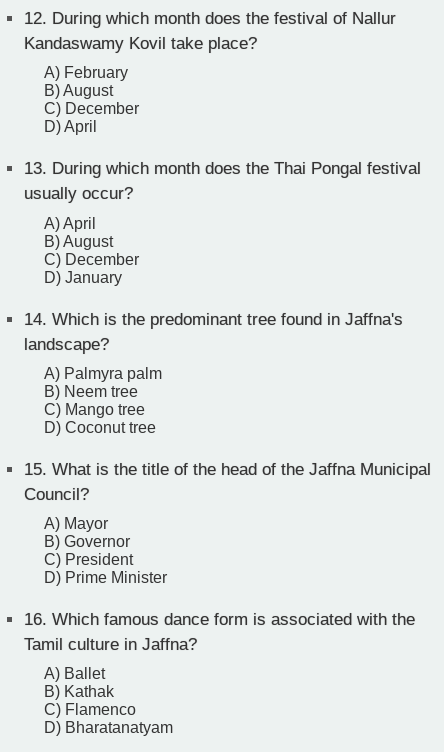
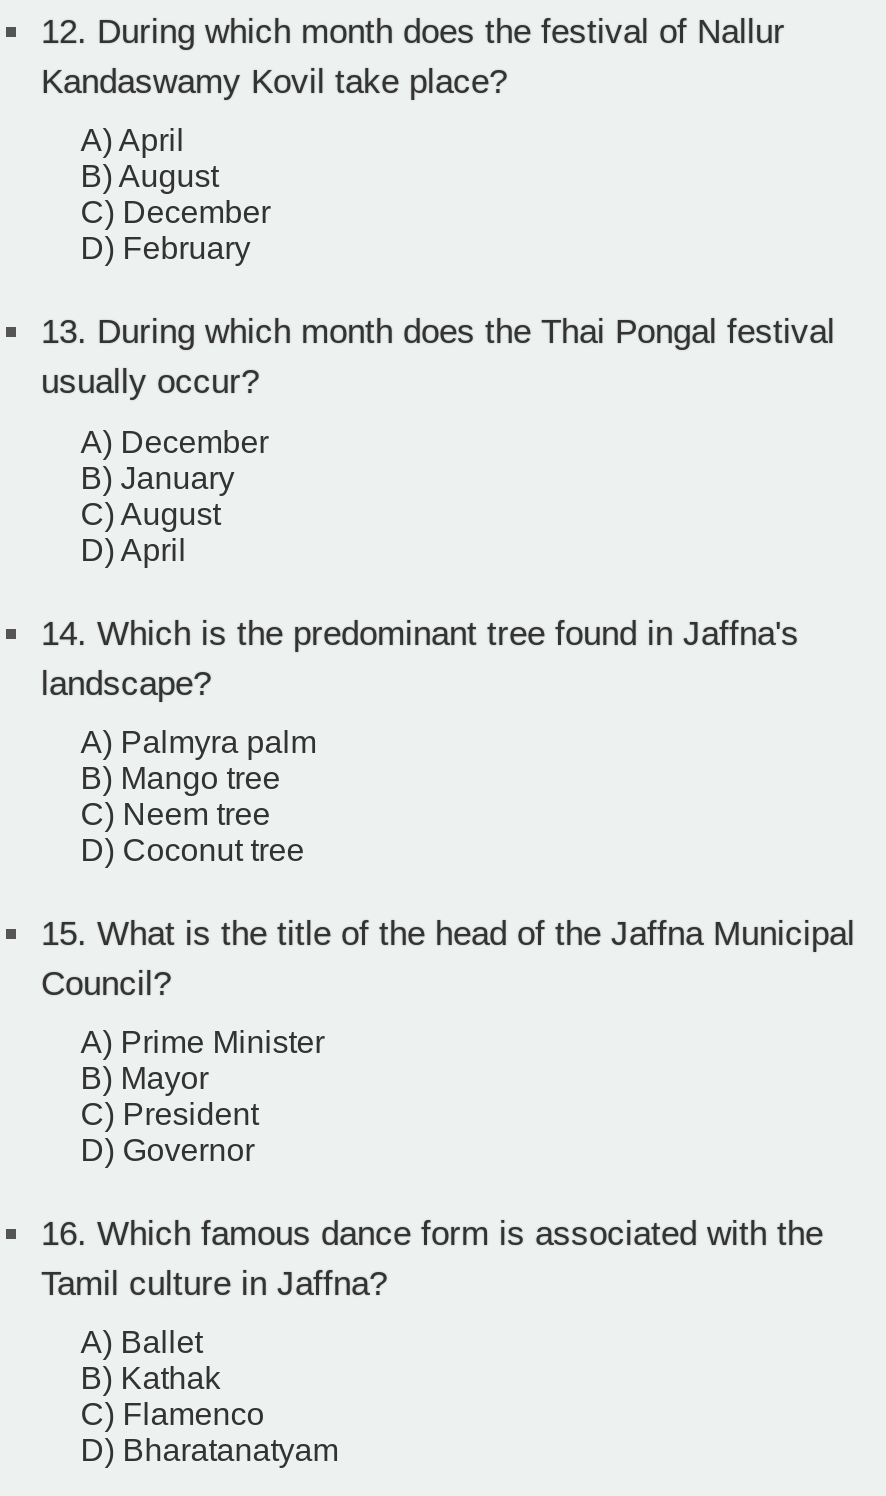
- A) February
- B) August
- C) December

moved down: D) April | 13. During which month does the Thai Pongal festival | usually occur?

moved up: A) April | B) August | C) December

- D) January
+ D) February
+ A) December
+ B) January
+ C) August

- B) Neem tree
+ B) Mango tree

- C) Mango tree
+ C) Neem tree

- A) Mayor
- B) Governor
+ A) Prime Minister
+ B) Mayor

- D) Prime Minister
+ D) Governor
